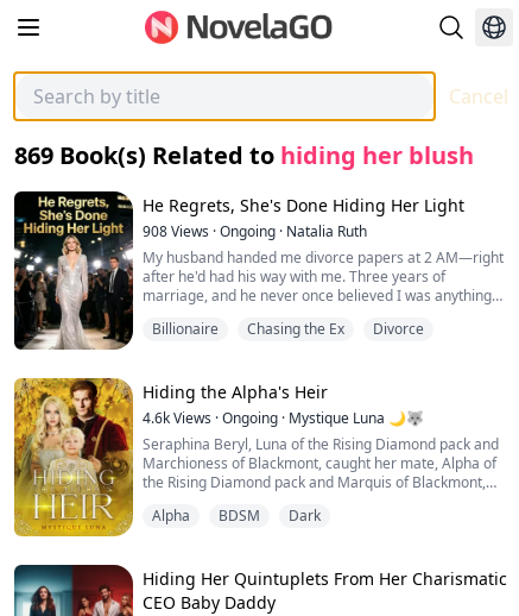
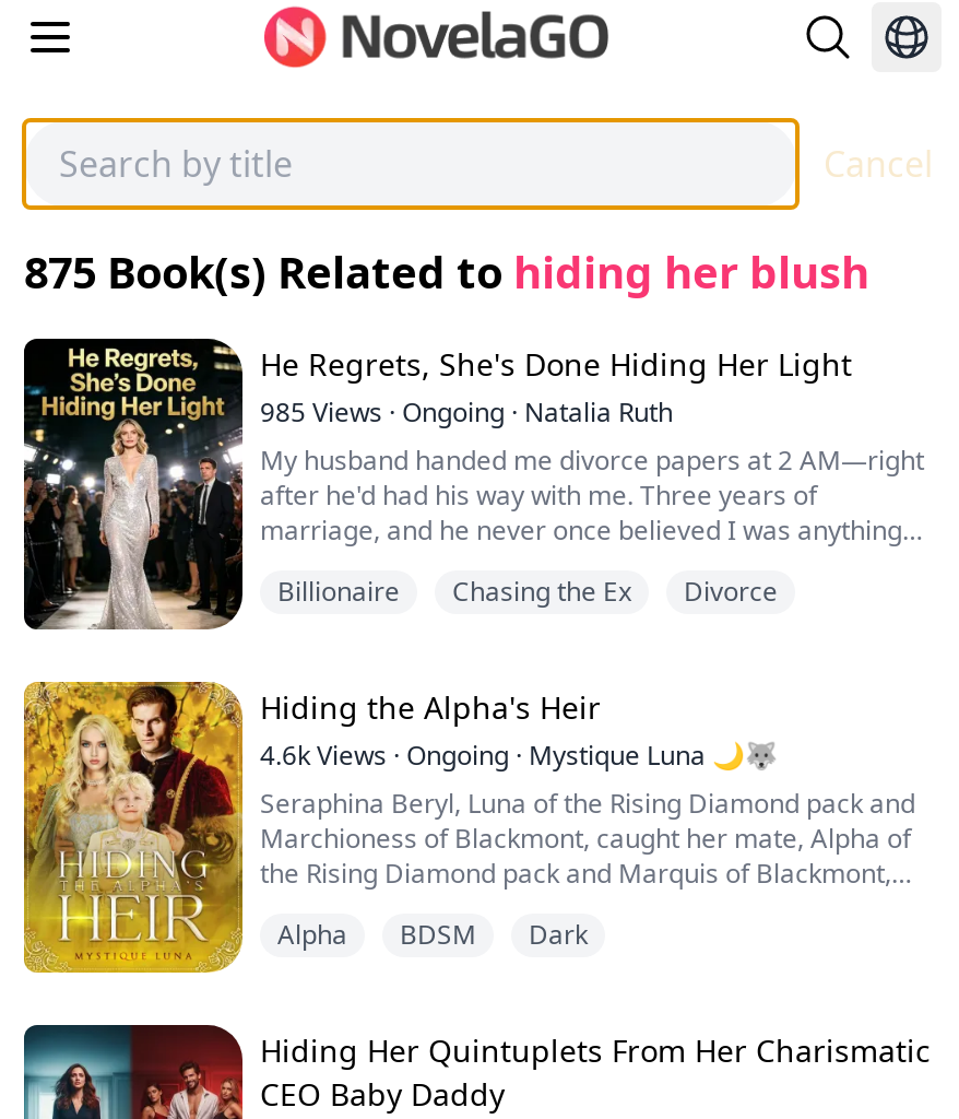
- 869 Book(s) Related to hiding her blush
+ 875 Book(s) Related to hiding her blush

- 908 Views · Ongoing · Natalia Ruth
+ 985 Views · Ongoing · Natalia Ruth
